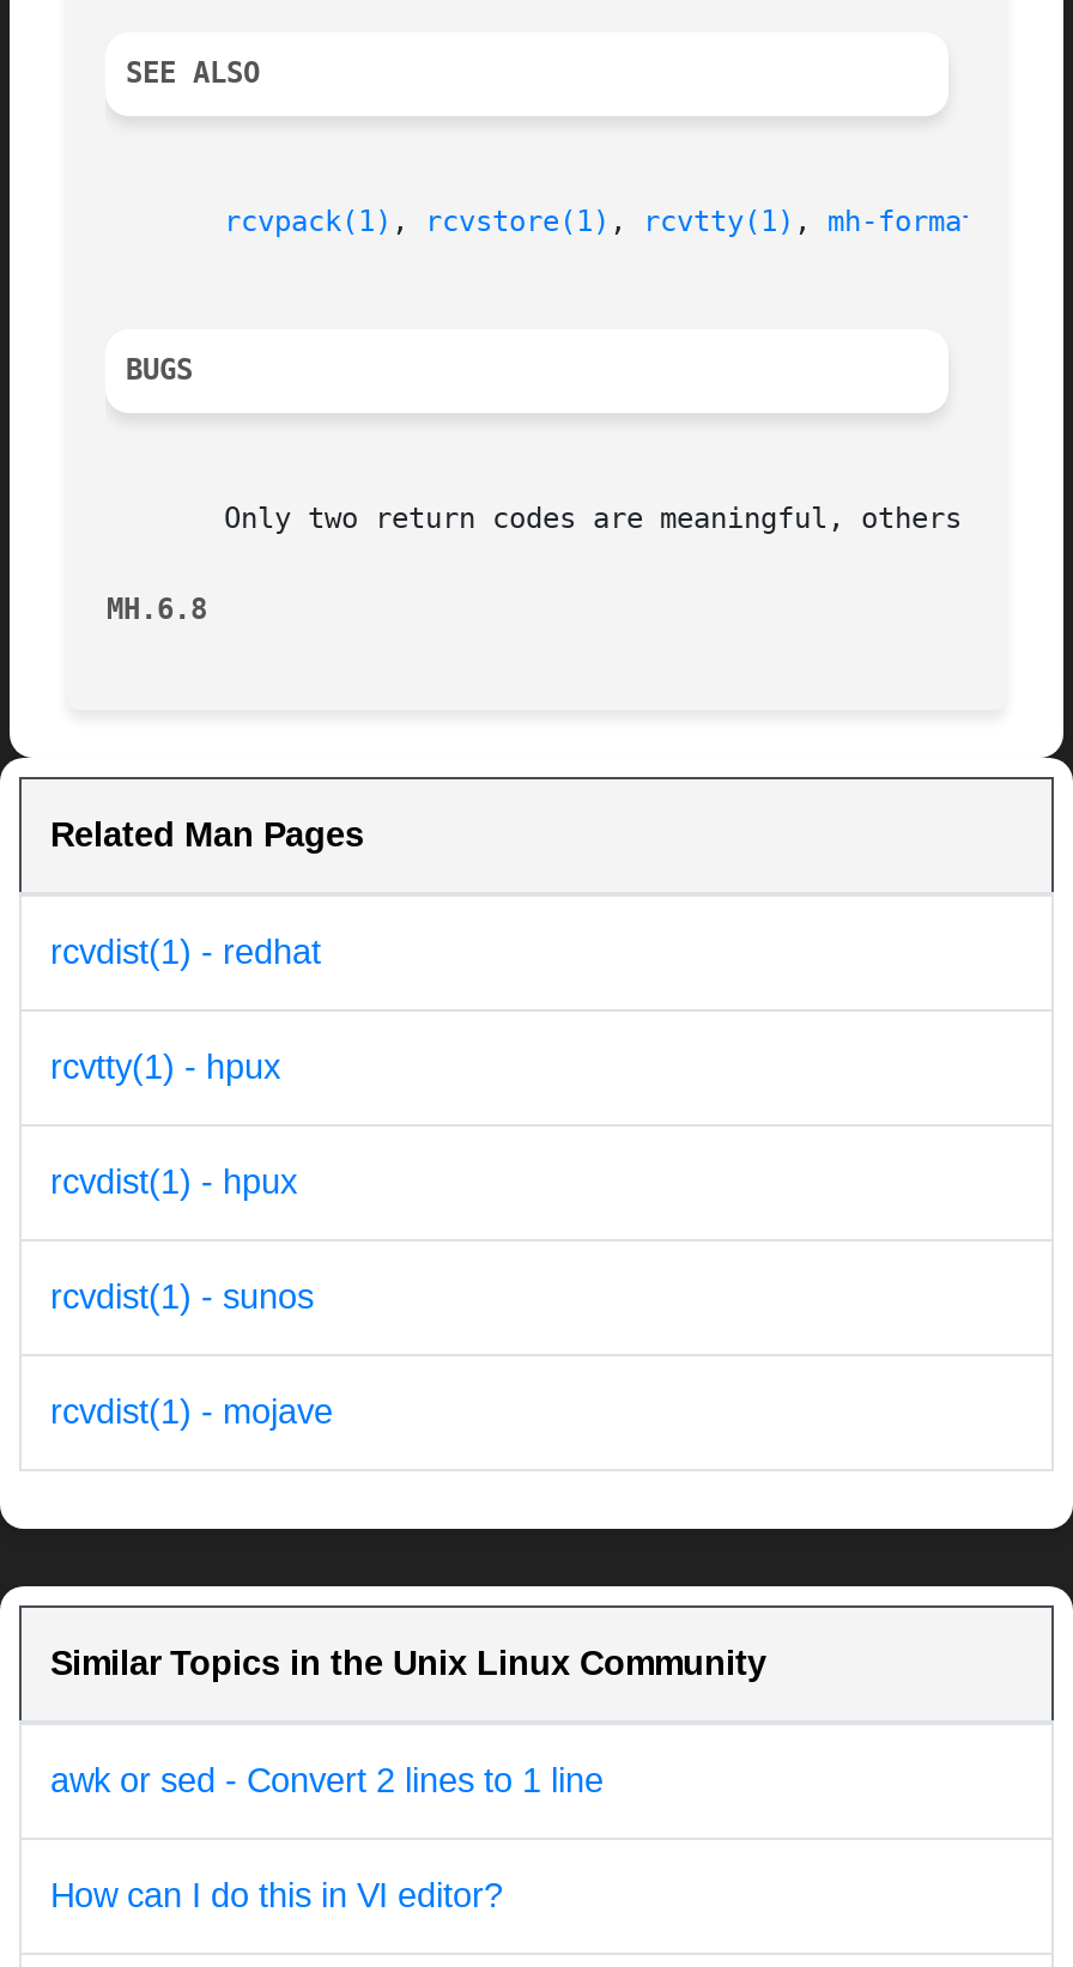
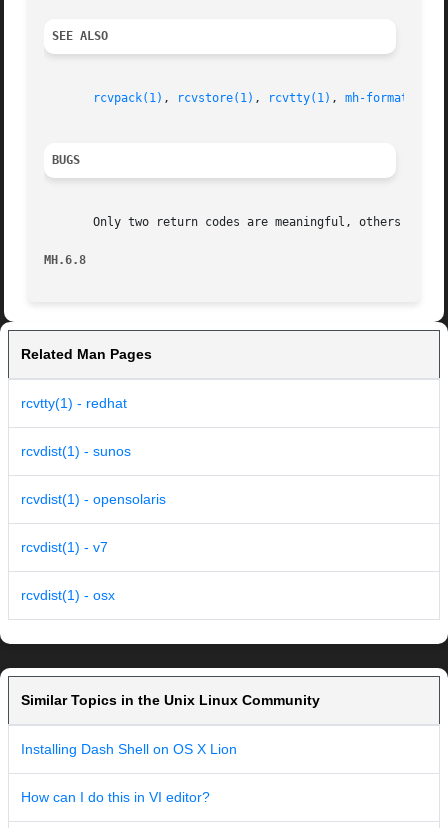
- rcvdist(1) - redhat
- rcvtty(1) - hpux
- rcvdist(1) - hpux
+ rcvtty(1) - redhat

moved up: rcvdist(1) - sunos

- rcvdist(1) - mojave
+ rcvdist(1) - opensolaris
+ rcvdist(1) - v7
+ rcvdist(1) - osx

- awk or sed - Convert 2 lines to 1 line
+ Installing Dash Shell on OS X Lion
